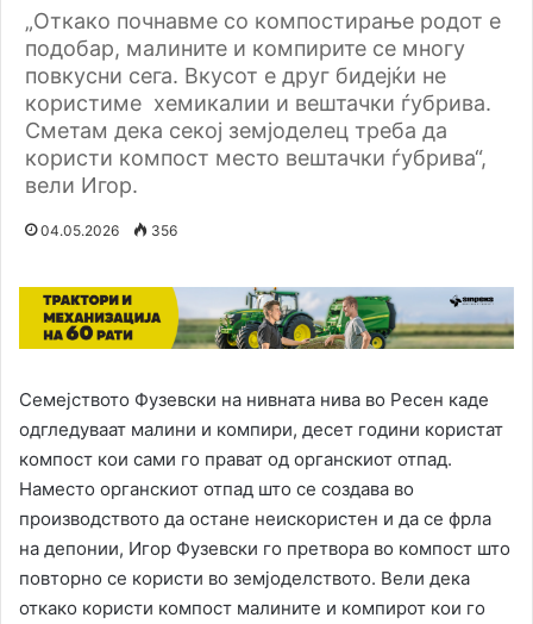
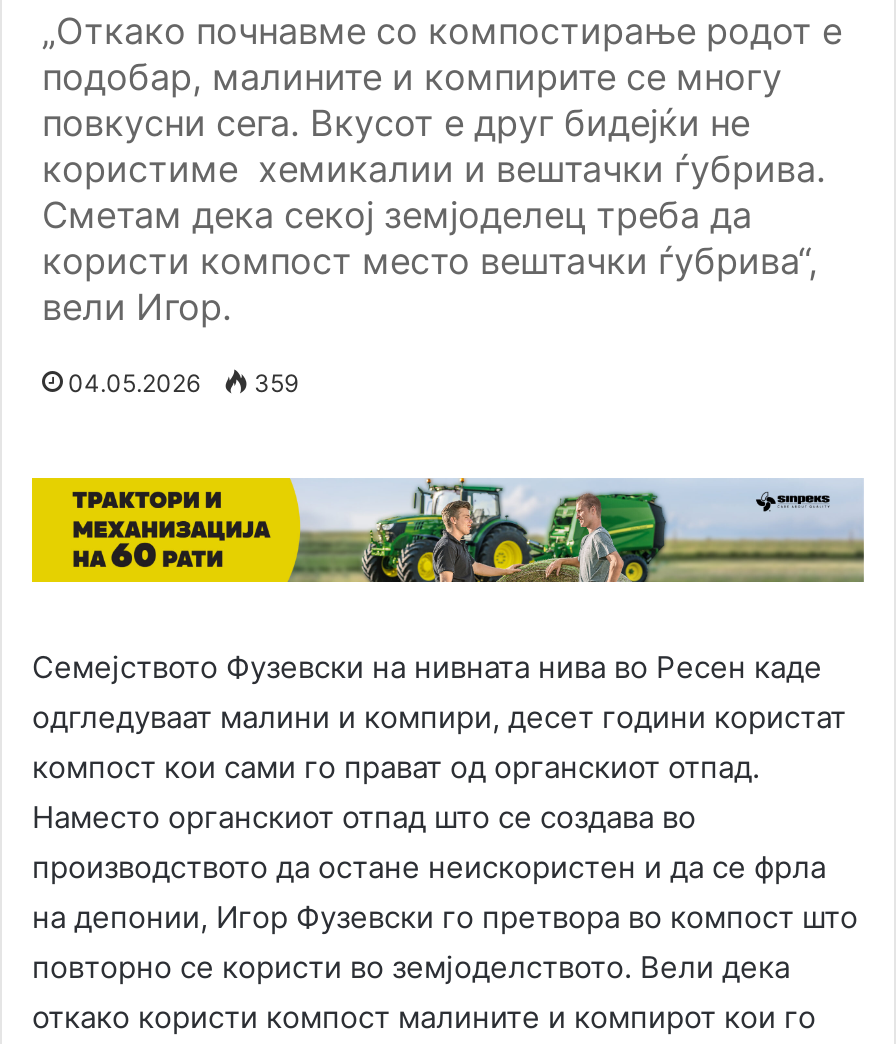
- 04.05.2026 356
+ 04.05.2026 359
